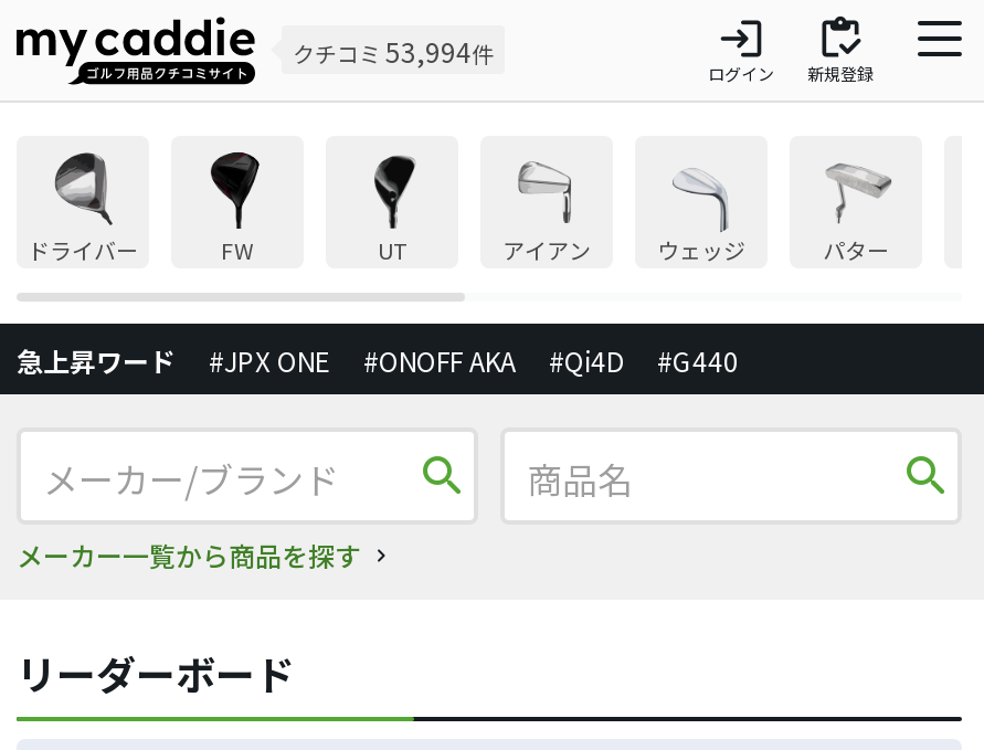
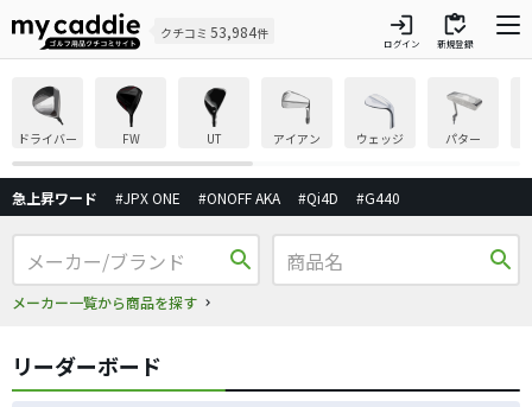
- クチコミ53,994件
+ クチコミ53,984件
